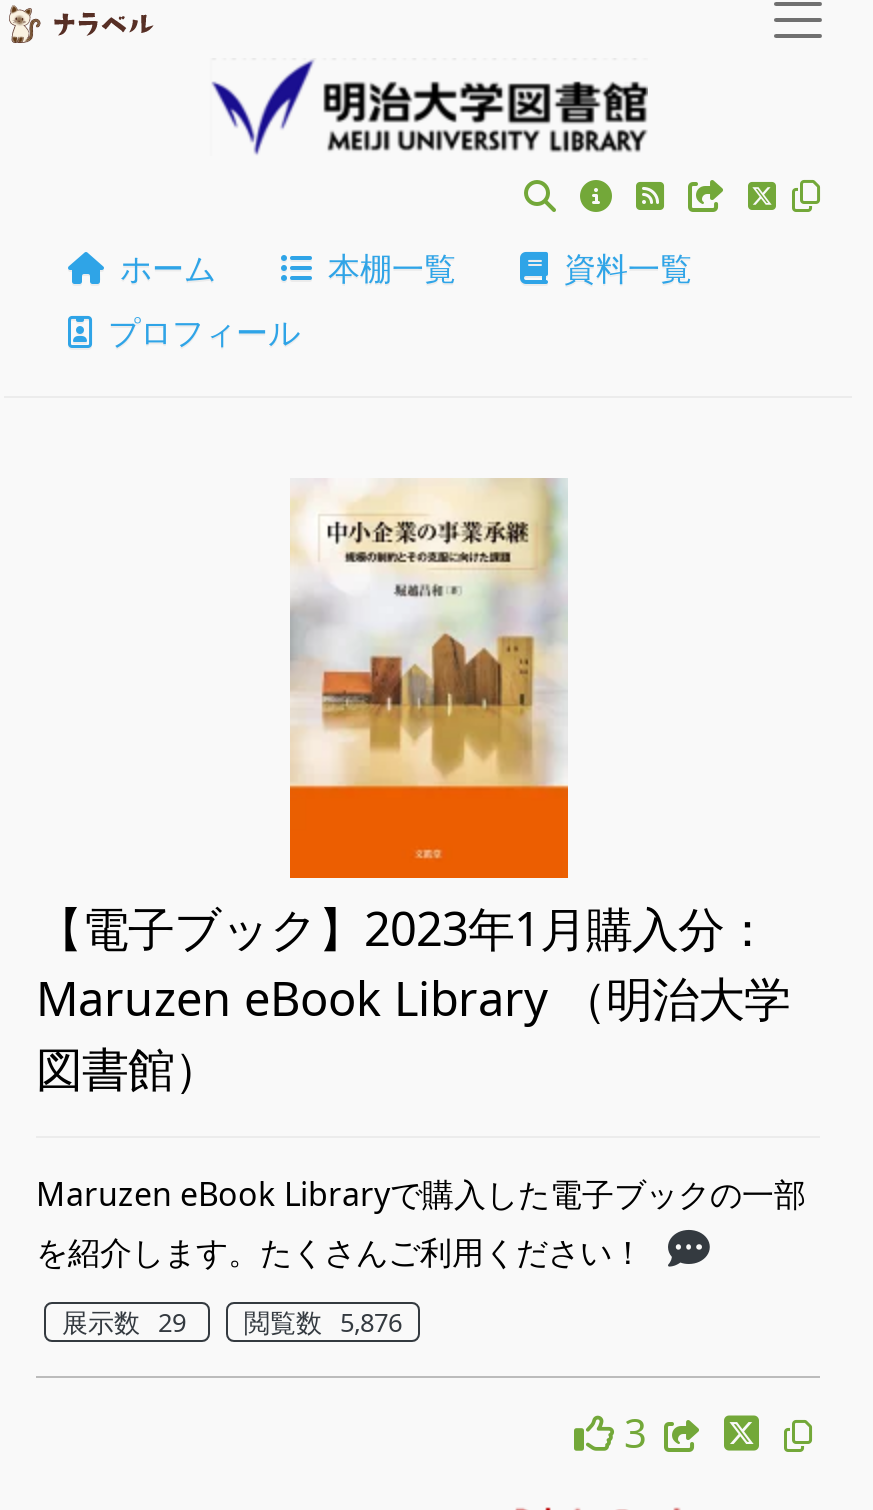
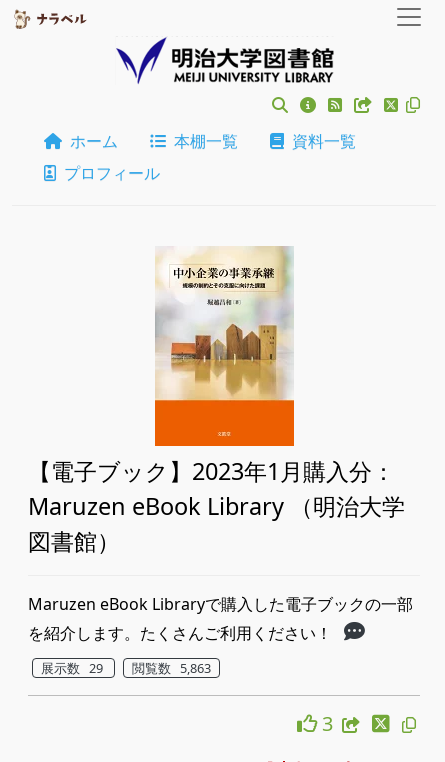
- 展示数 29 閲覧数 5,876
+ 展示数 29 閲覧数 5,863
